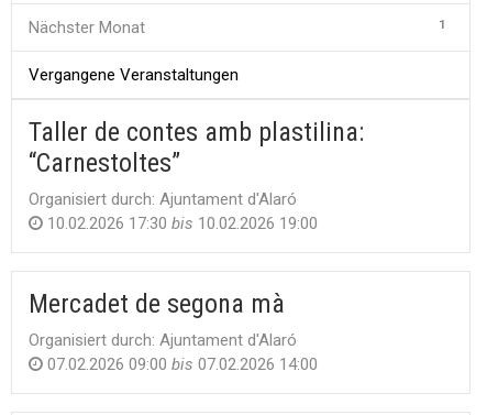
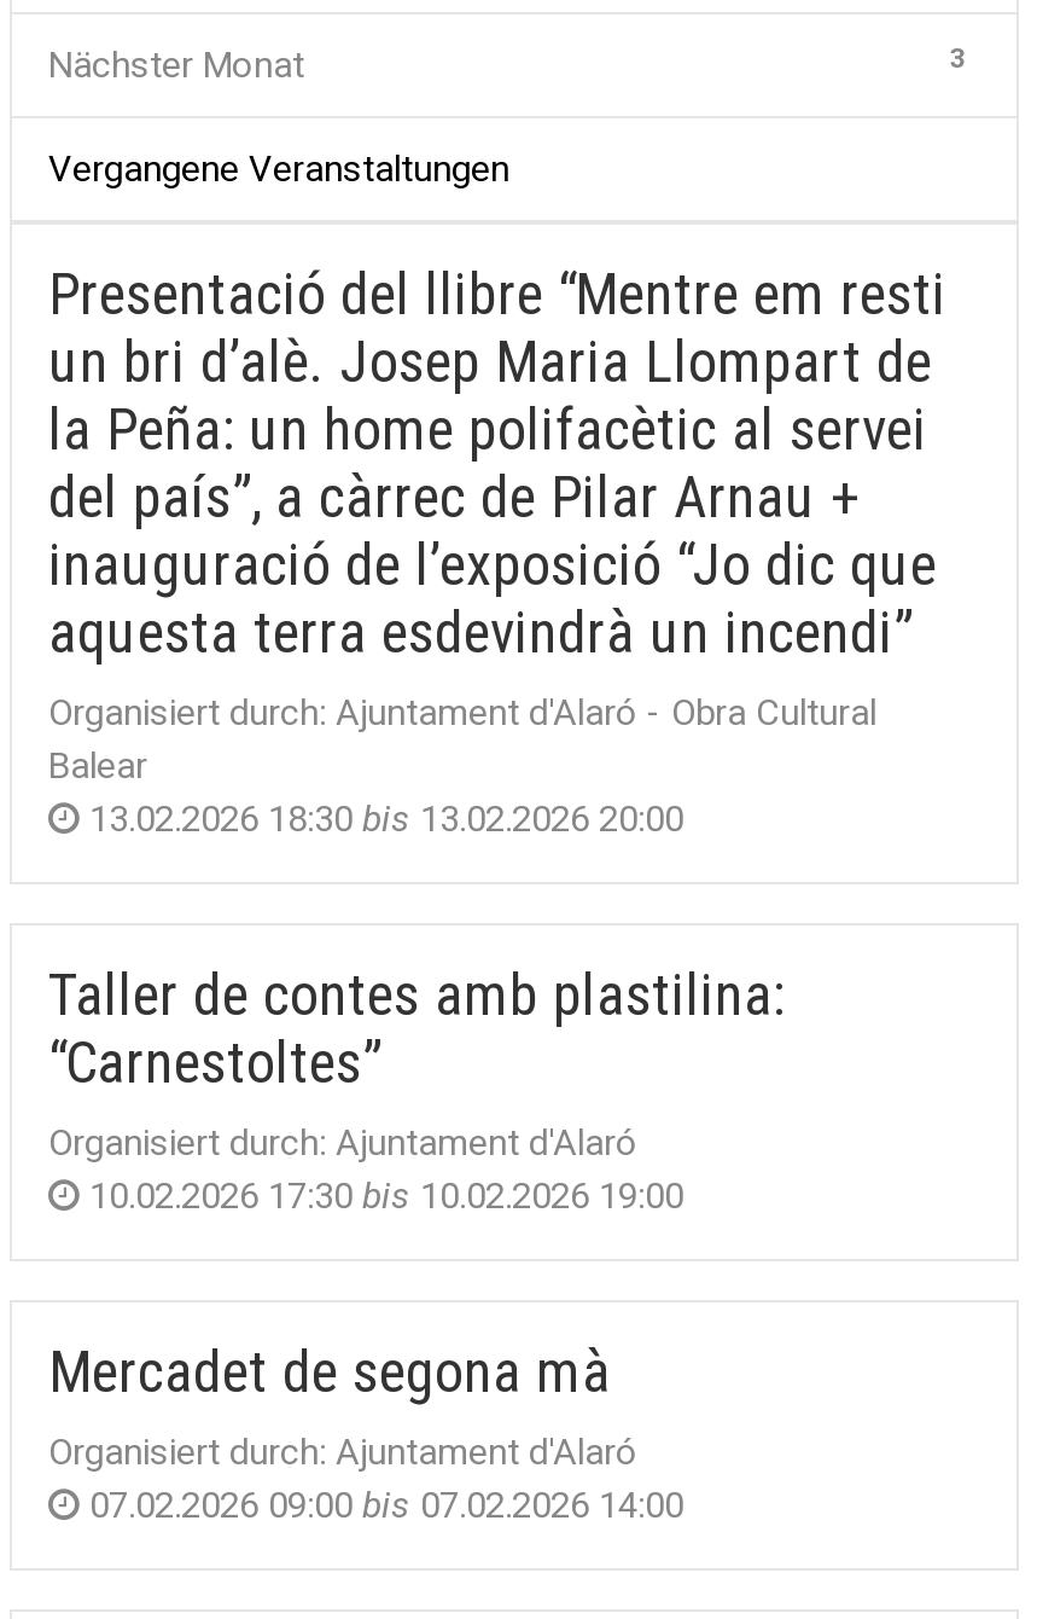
- 1
+ 3

+ Presentació del llibre “Mentre em resti
+ un bri d’alè. Josep Maria Llompart de
+ la Peña: un home polifacètic al servei
+ del país”, a càrrec de Pilar Arnau +
+ inauguració de l’exposició “Jo dic que
+ aquesta terra esdevindrà un incendi”
+ Organisiert durch: Ajuntament d'Alaró - Obra Cultural
+ Balear
+ 13.02.2026 18:30 bis 13.02.2026 20:00
